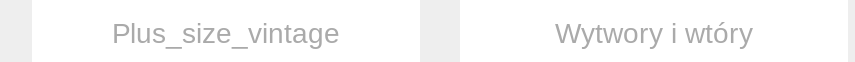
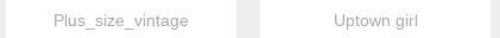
- Wytwory i wtóry
+ Uptown girl
